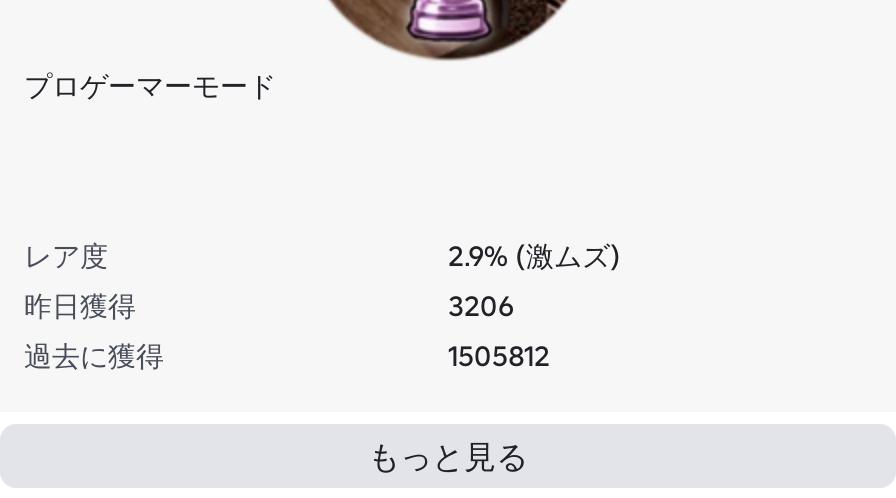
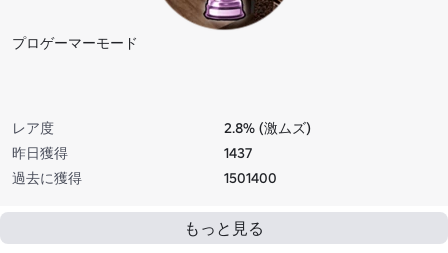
- 2.9% (激ムズ)
+ 2.8% (激ムズ)

- 3206
+ 1437

- 1505812
+ 1501400
